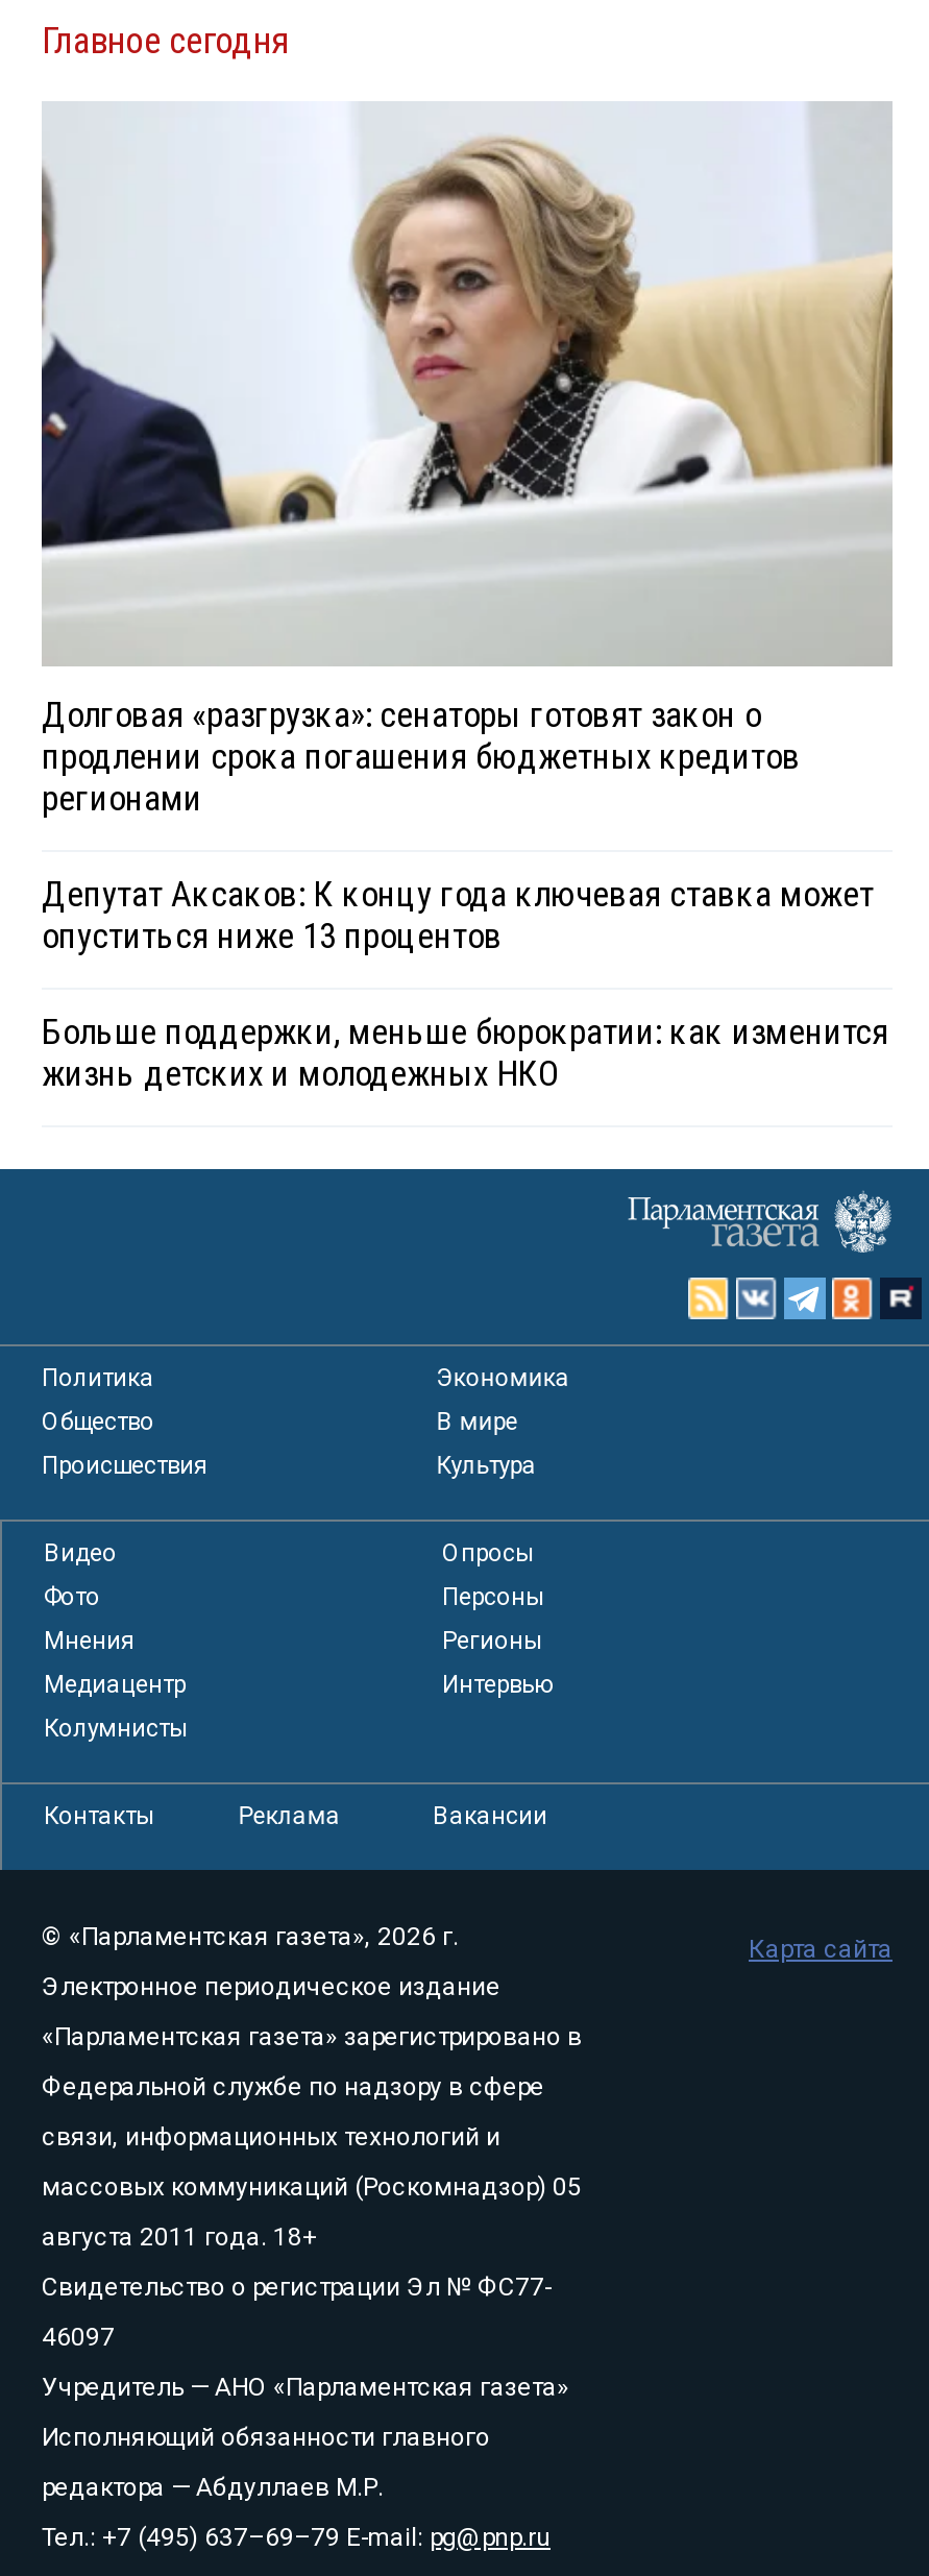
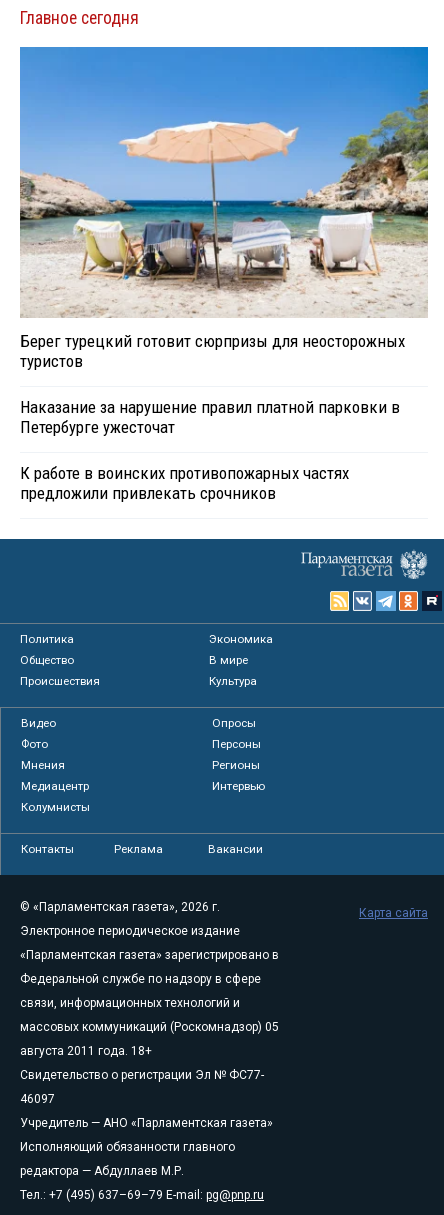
- [image]
- Долговая «разгрузка»: сенаторы готовят закон о
- продлении срока погашения бюджетных кредитов
- регионами
+ [image]
+ Берег турецкий готовит сюрпризы для неосторожных
+ туристов

- Депутат Аксаков: К концу года ключевая ставка может
- опуститься ниже 13 процентов
+ Наказание за нарушение правил платной парковки в
+ Петербурге ужесточат

- Больше поддержки, меньше бюрократии: как изменится
- жизнь детских и молодежных НКО
+ К работе в воинских противопожарных частях
+ предложили привлекать срочников
